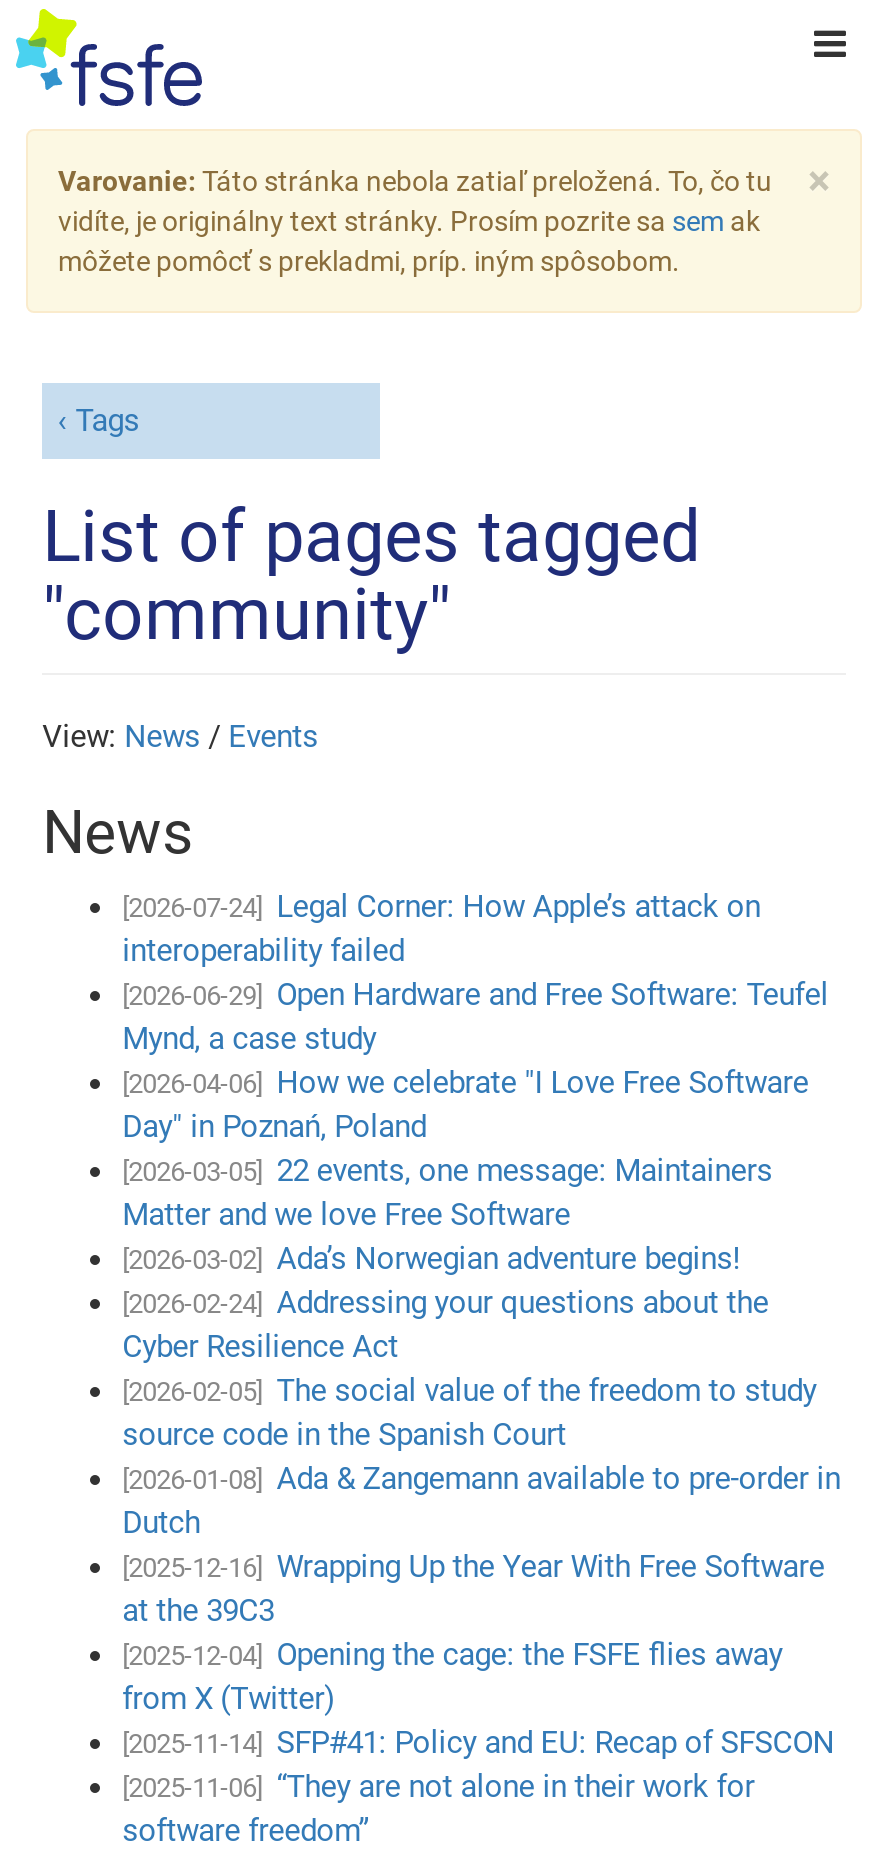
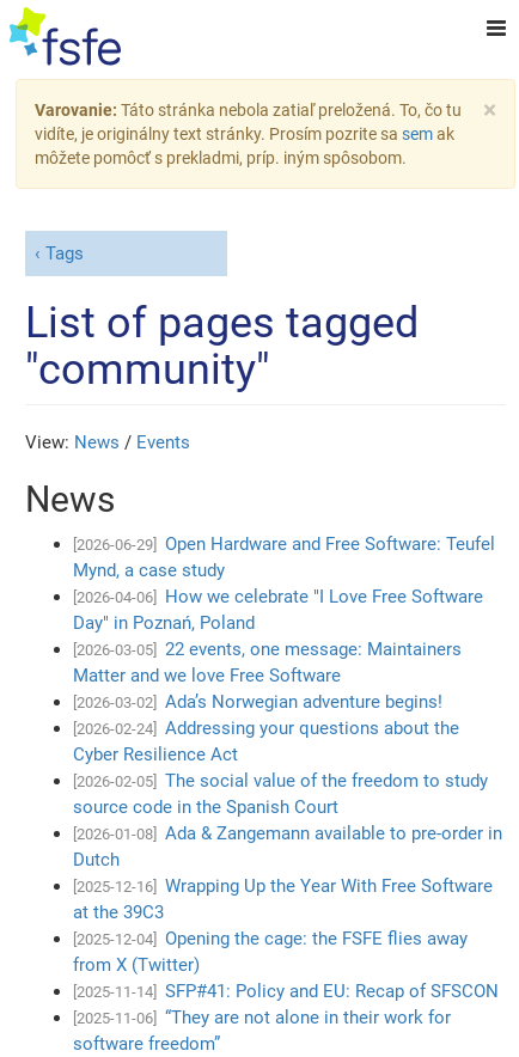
- [2026-07-24] Legal Corner: How Apple’s attack on
- interoperability failed
